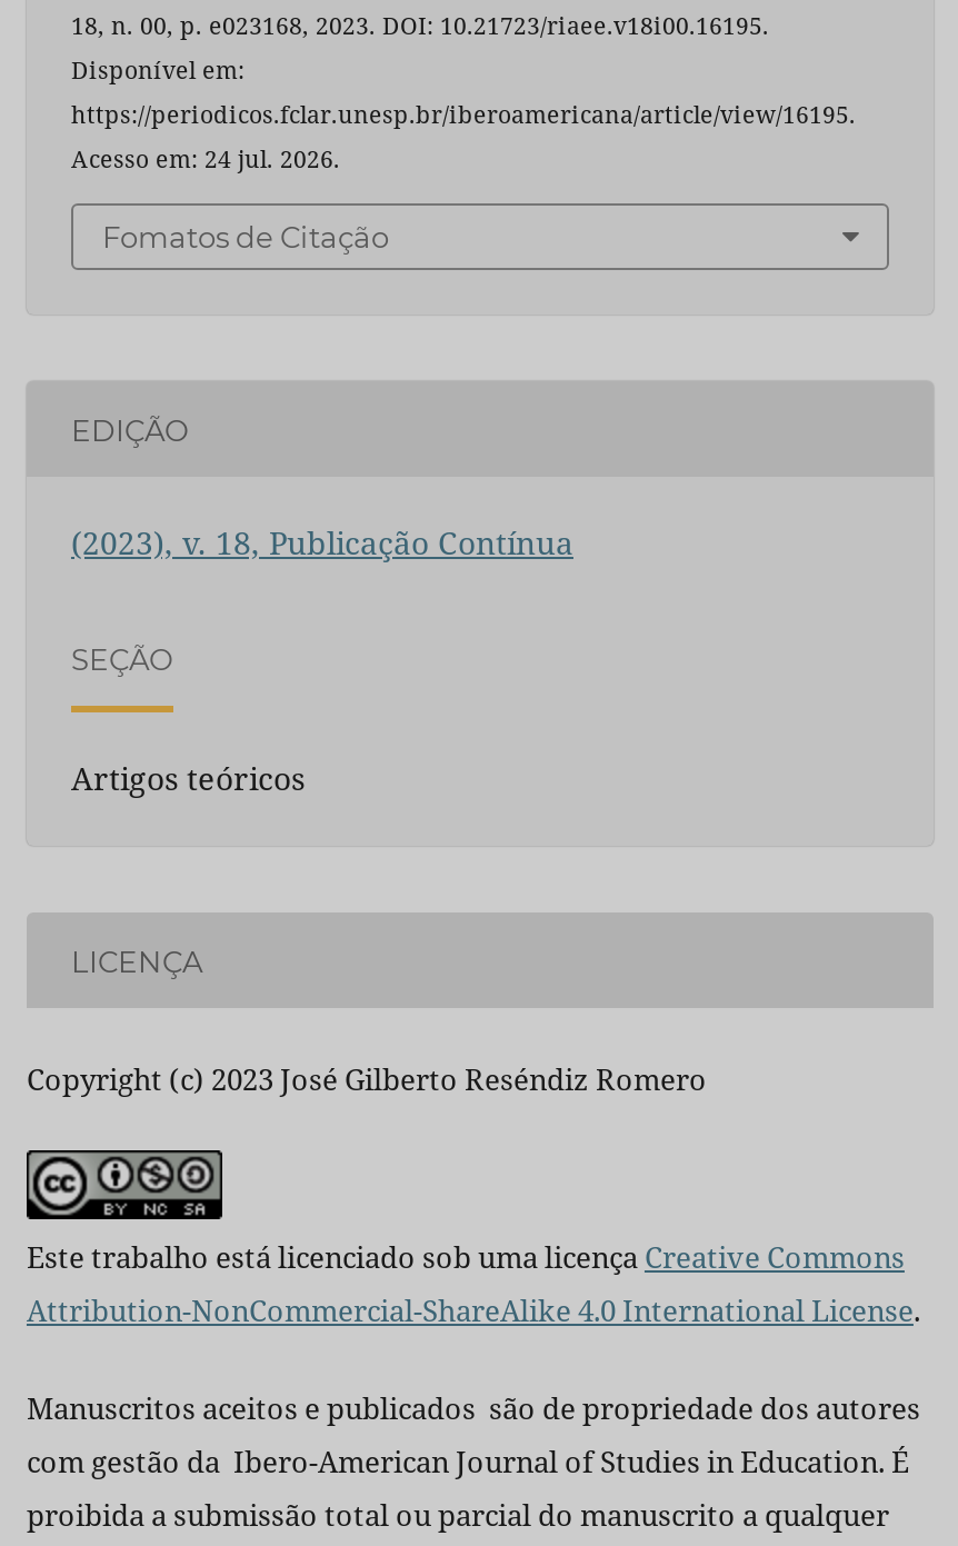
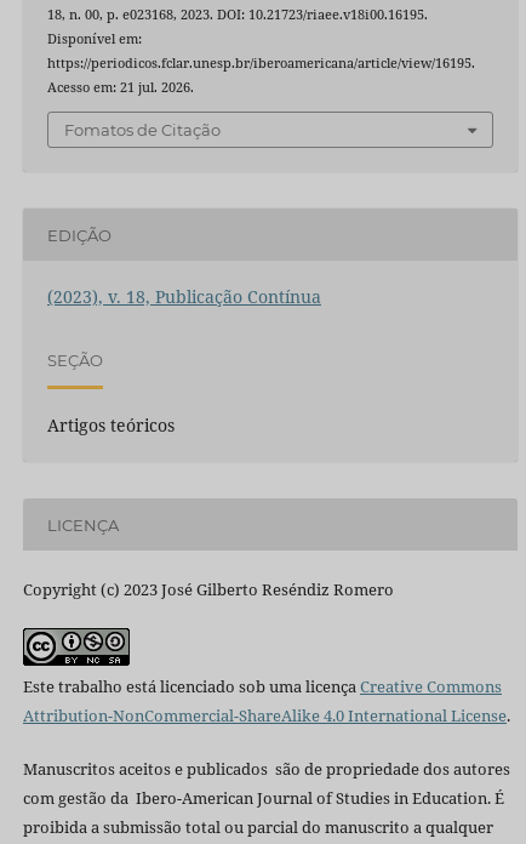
- Acesso em: 24 jul. 2026.
+ Acesso em: 21 jul. 2026.
